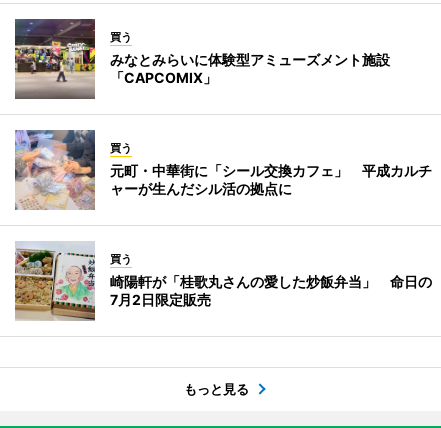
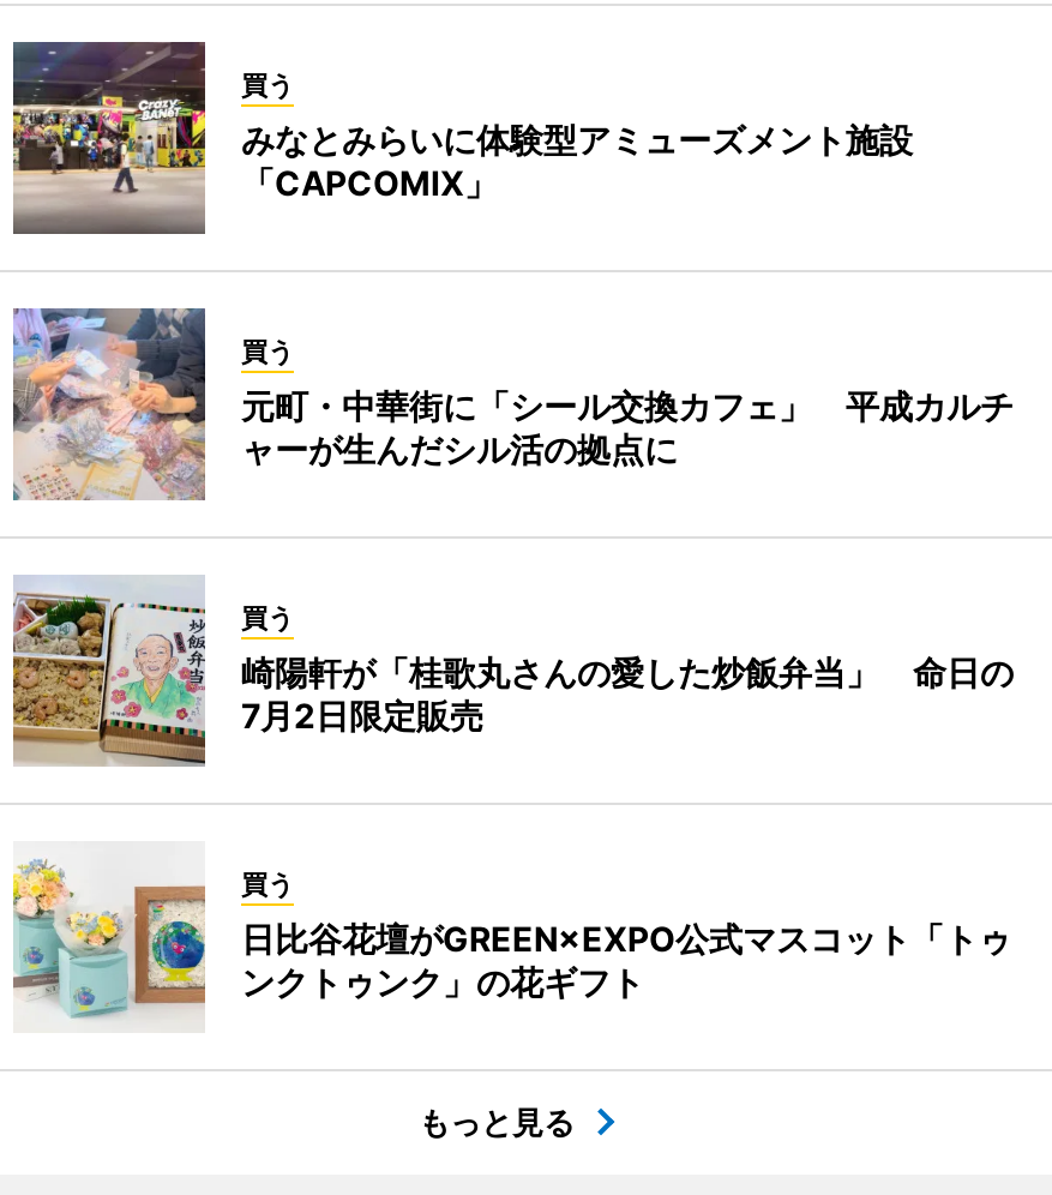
+ [image]
+ 買う
+ 日比谷花壇がGREEN×EXPO公式マスコット「トゥ
+ ンクトゥンク」の花ギフト
